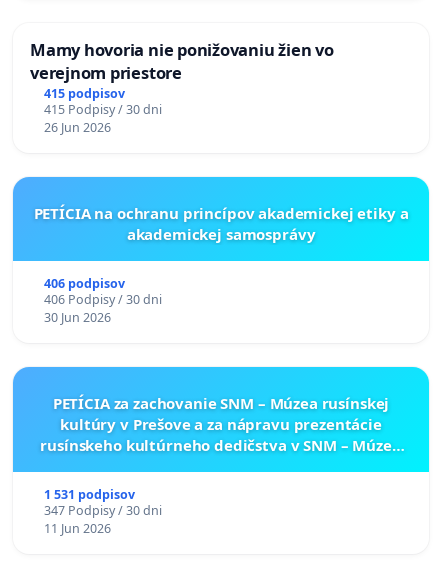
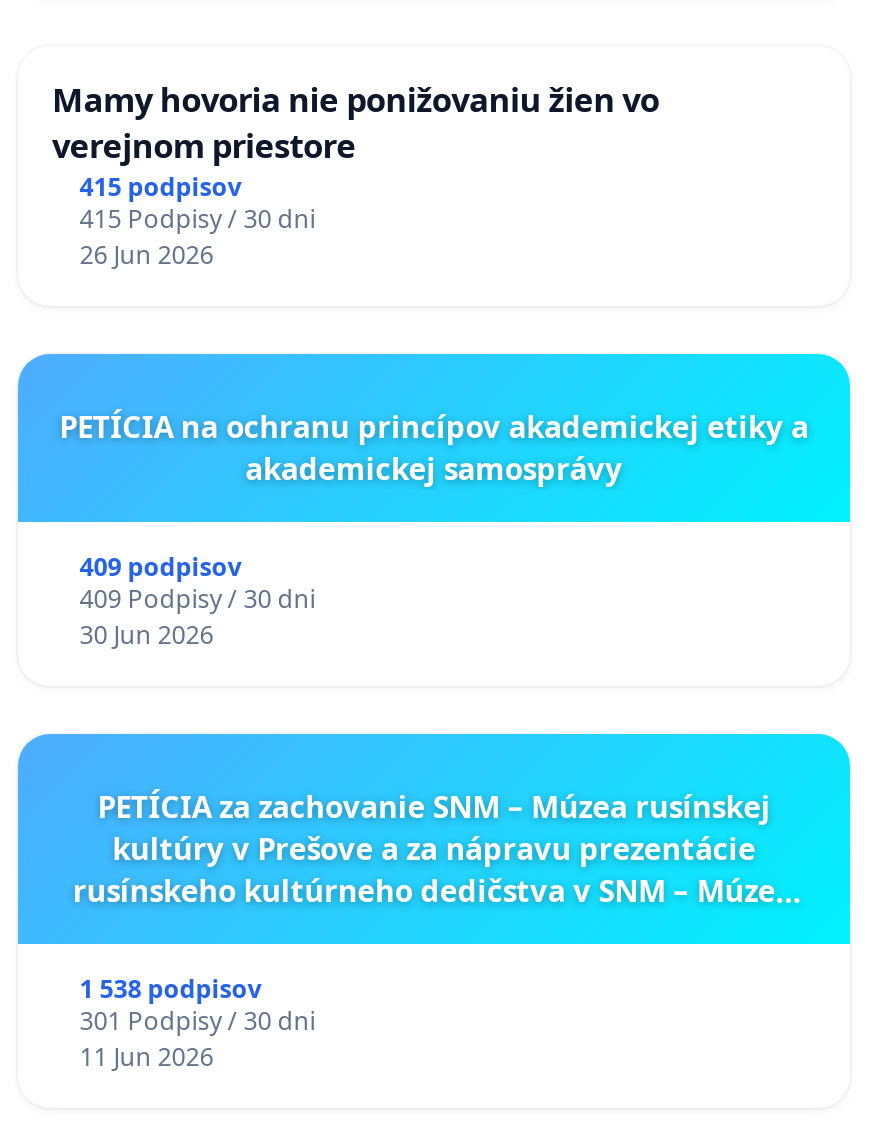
- 406 podpisov
+ 409 podpisov

- 406 Podpisy / 30 dni
+ 409 Podpisy / 30 dni

- 1 531 podpisov
+ 1 538 podpisov

- 347 Podpisy / 30 dni
+ 301 Podpisy / 30 dni
